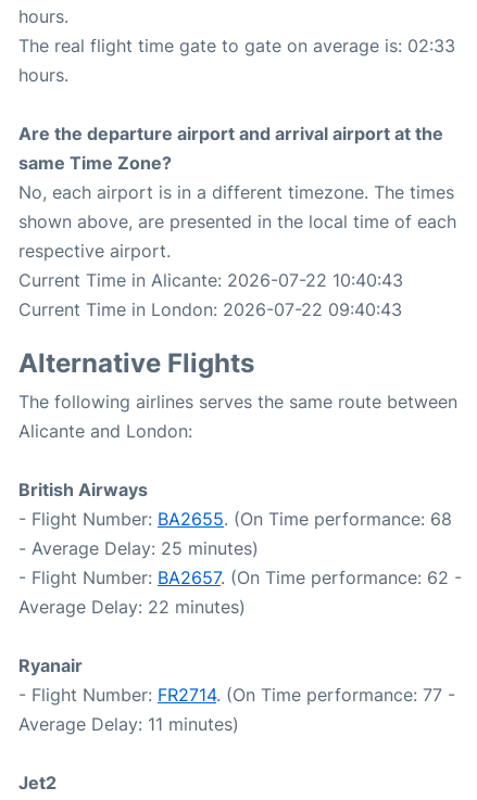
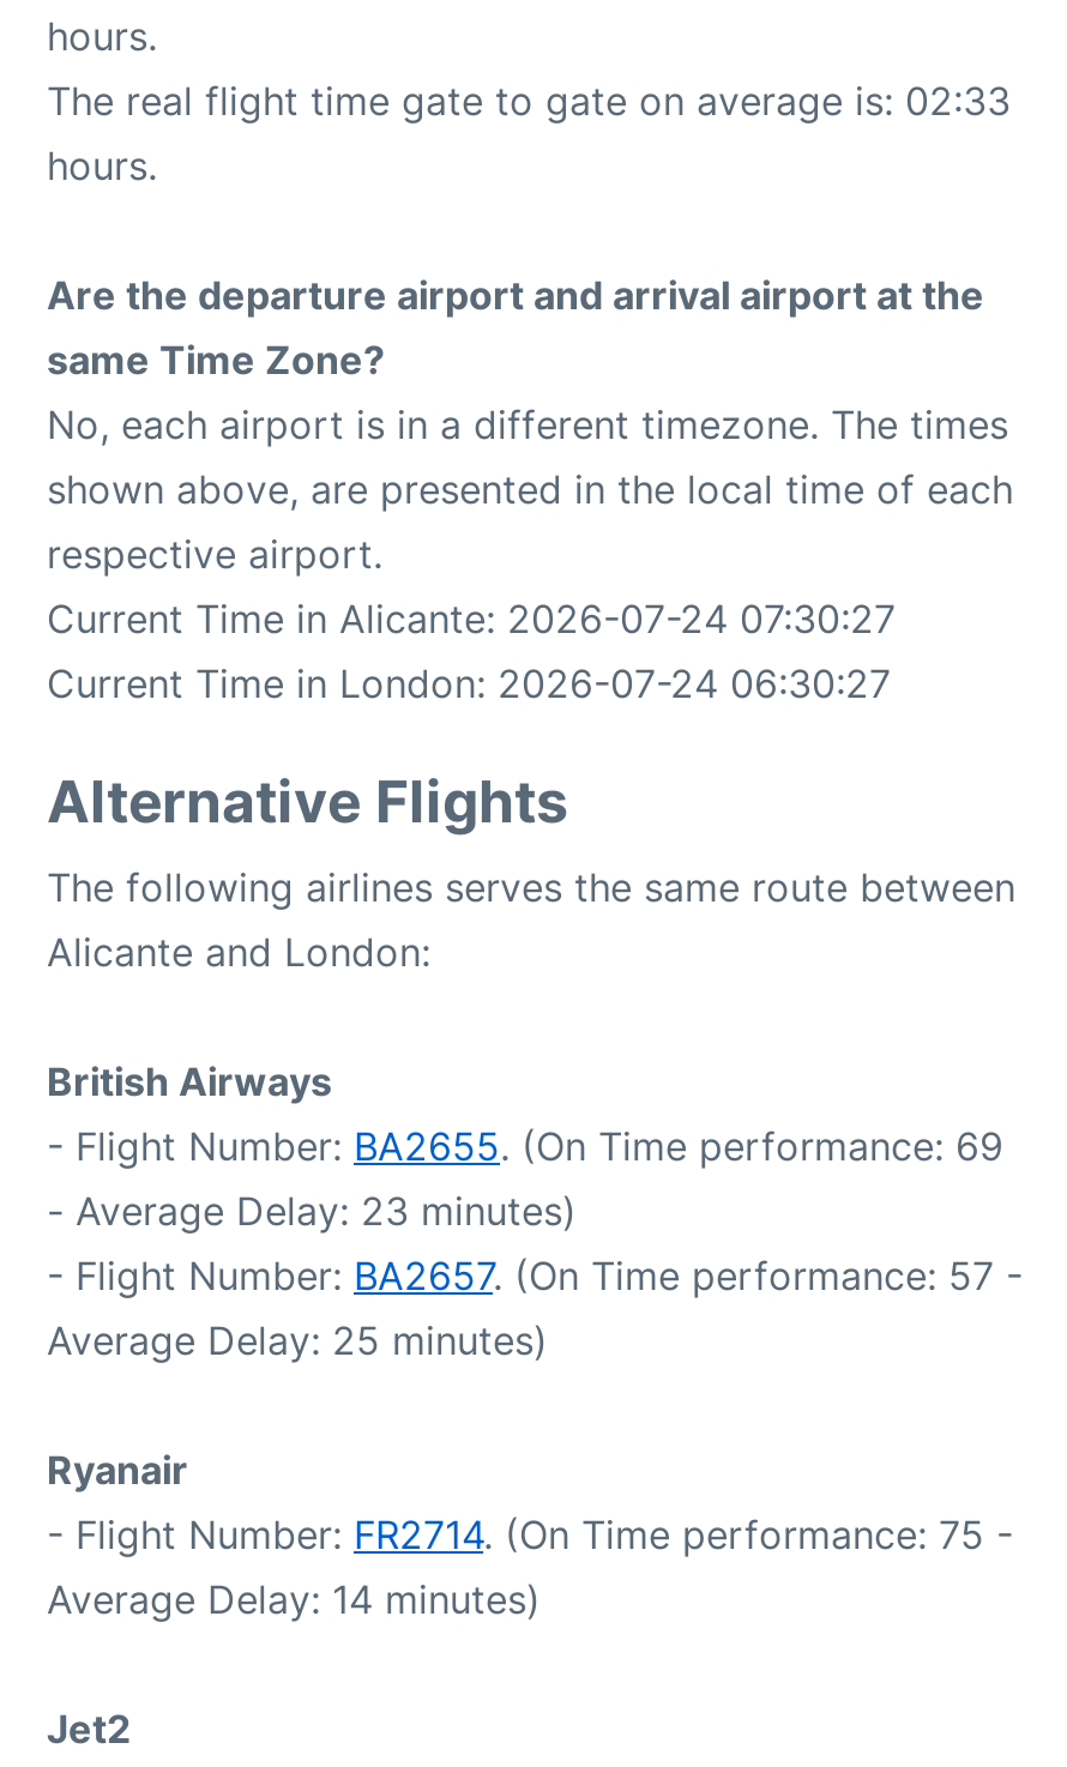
- Current Time in Alicante: 2026-07-22 10:40:43
+ Current Time in Alicante: 2026-07-24 07:30:27

- Current Time in London: 2026-07-22 09:40:43
+ Current Time in London: 2026-07-24 06:30:27

- - Flight Number: BA2655. (On Time performance: 68
+ - Flight Number: BA2655. (On Time performance: 69

- - Average Delay: 25 minutes)
+ - Average Delay: 23 minutes)

- - Flight Number: BA2657. (On Time performance: 62 -
+ - Flight Number: BA2657. (On Time performance: 57 -

- Average Delay: 22 minutes)
+ Average Delay: 25 minutes)

- - Flight Number: FR2714. (On Time performance: 77 -
+ - Flight Number: FR2714. (On Time performance: 75 -

- Average Delay: 11 minutes)
+ Average Delay: 14 minutes)
